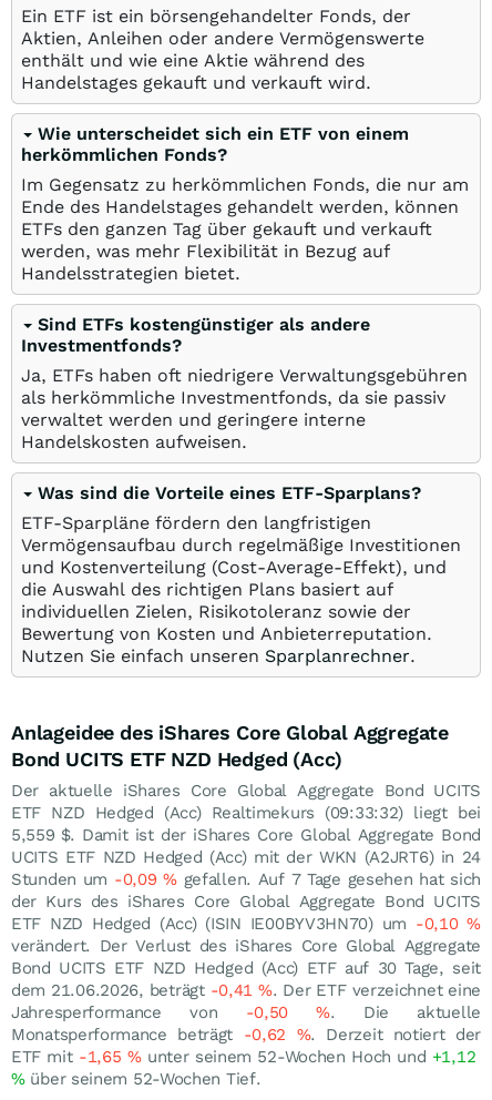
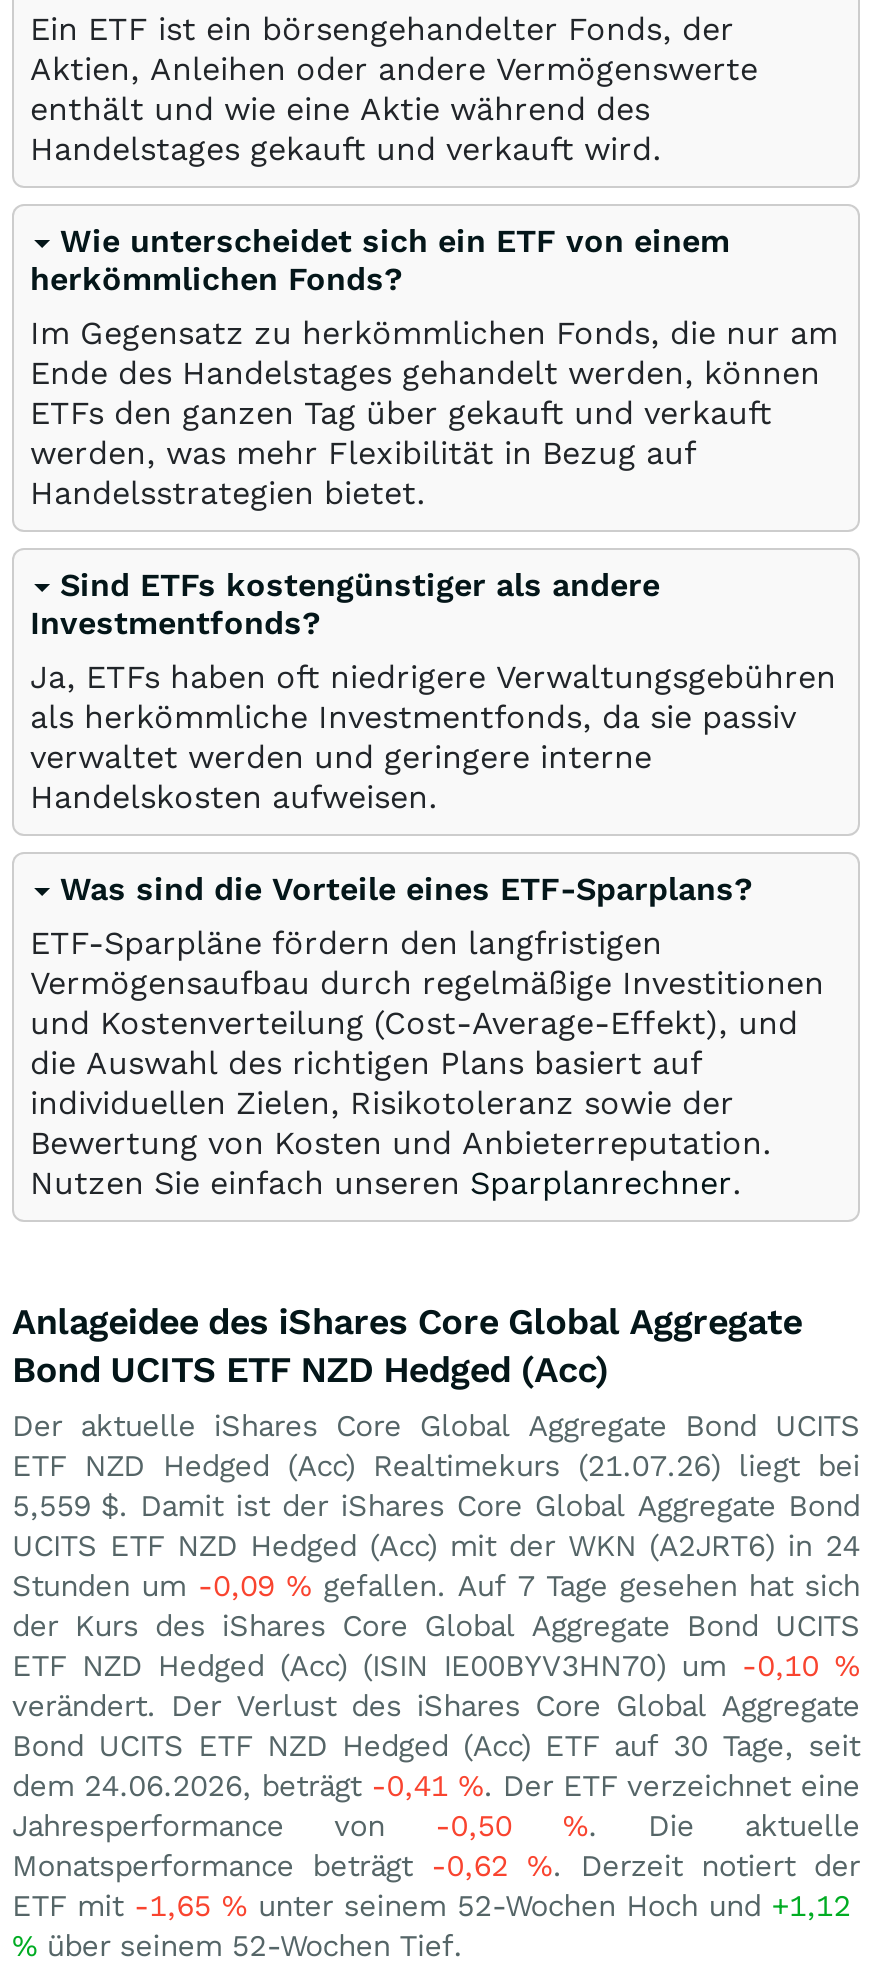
- ETF NZD Hedged (Acc) Realtimekurs (09:33:32) liegt bei
+ ETF NZD Hedged (Acc) Realtimekurs (21.07.26) liegt bei

- dem 21.06.2026, beträgt -0,41%. Der ETF verzeichnet eine
+ dem 24.06.2026, beträgt -0,41%. Der ETF verzeichnet eine
